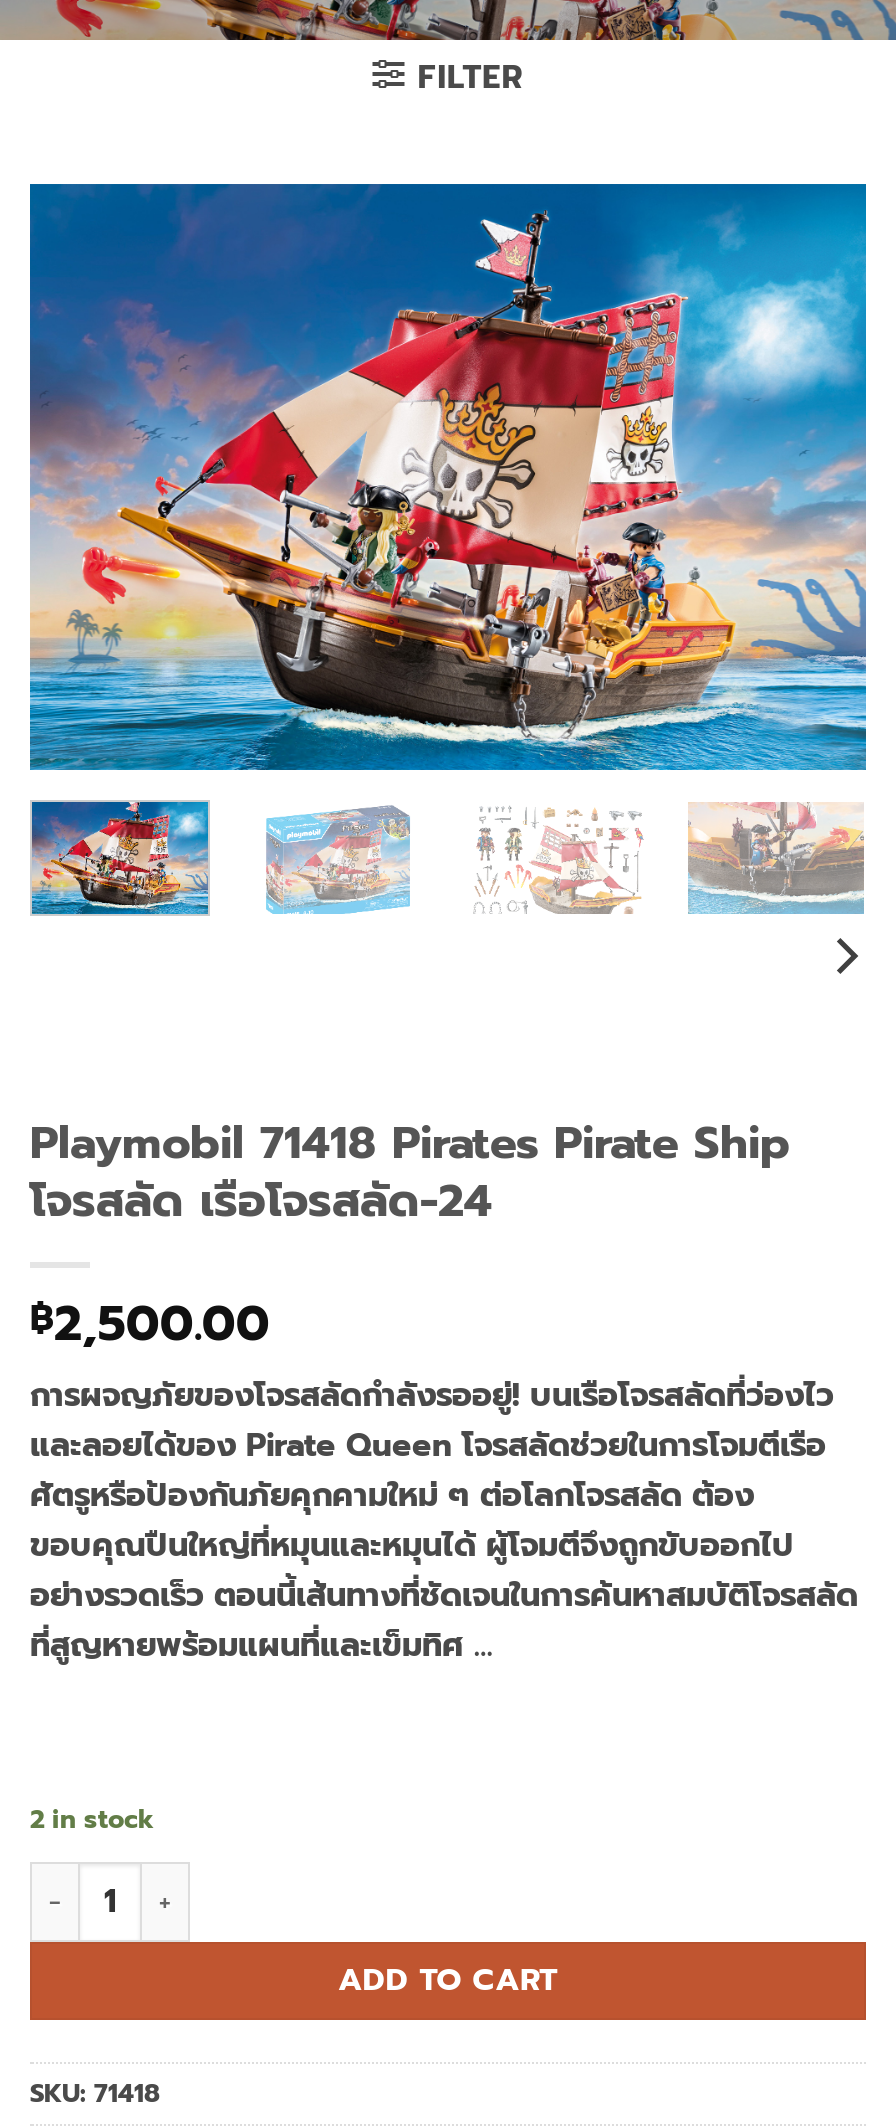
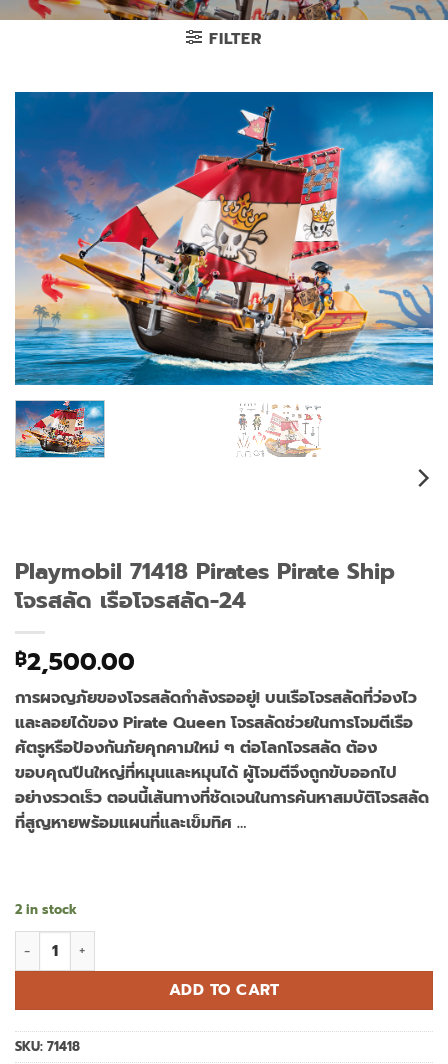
- [image]

- [image]
